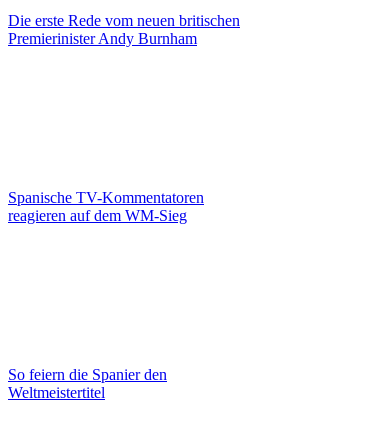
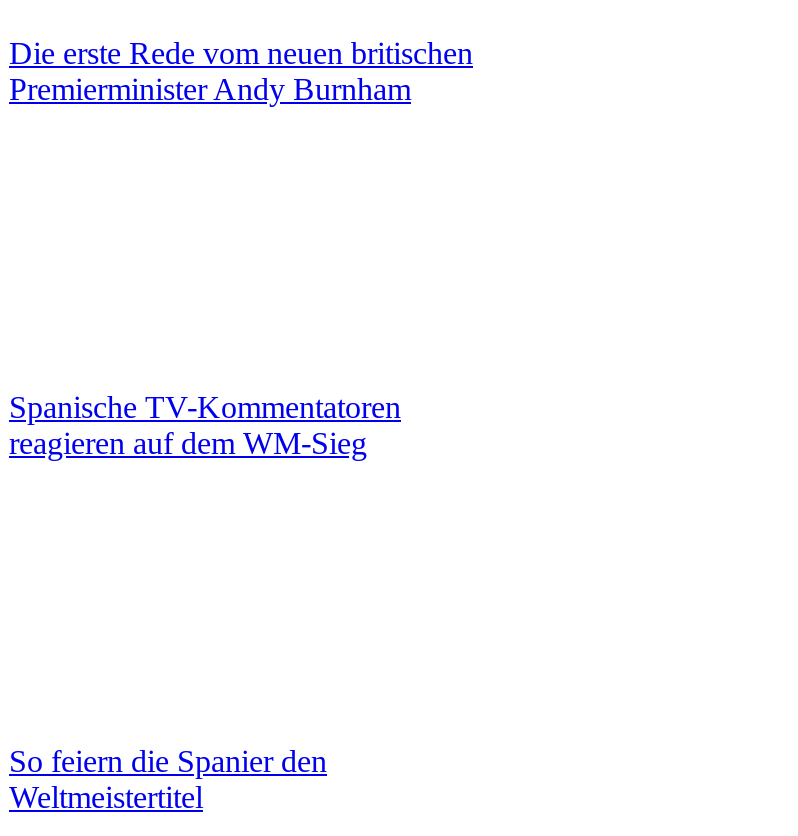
- Premierinister Andy Burnham
+ Premierminister Andy Burnham
